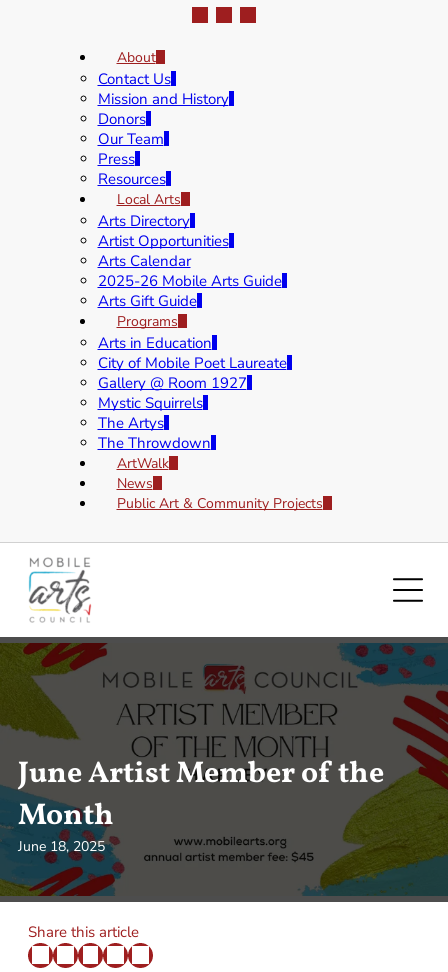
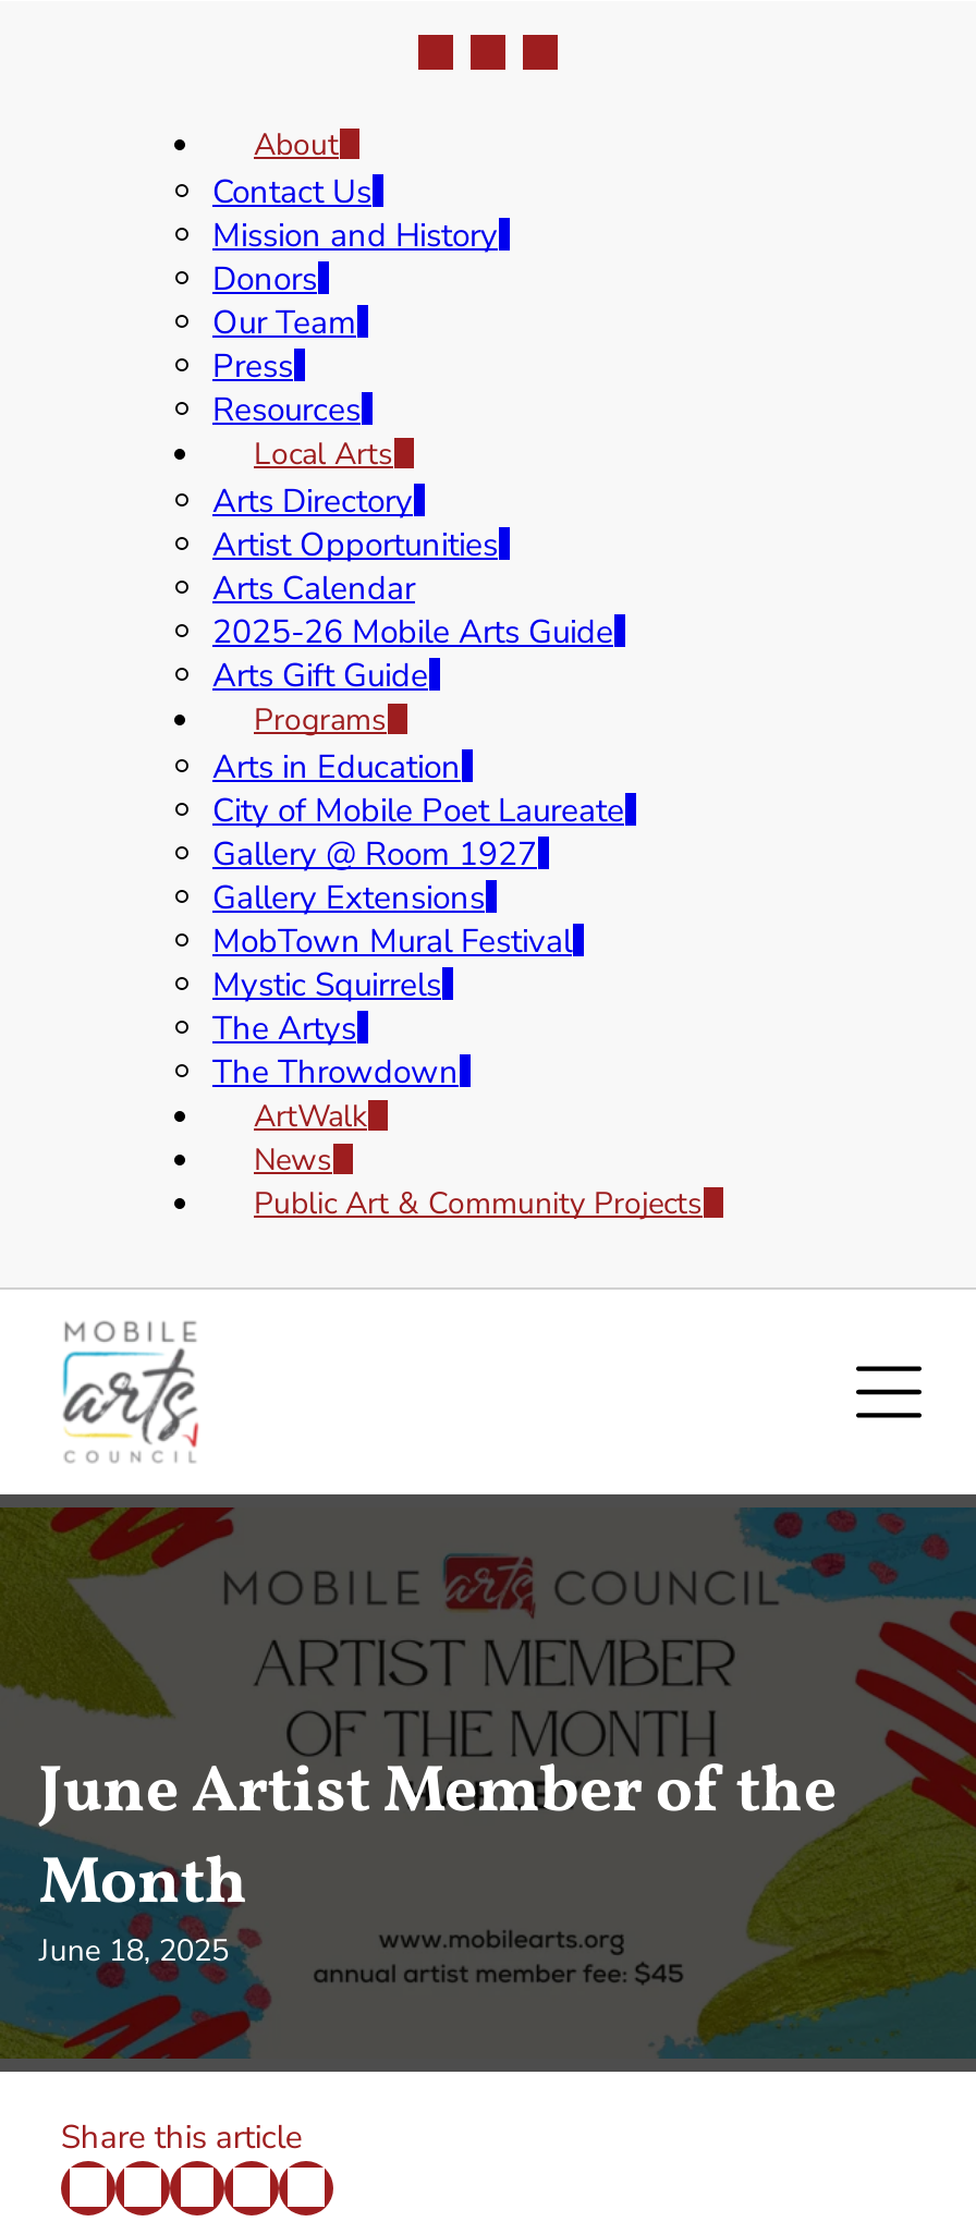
+ Gallery Extensions
+ MobTown Mural Festival
